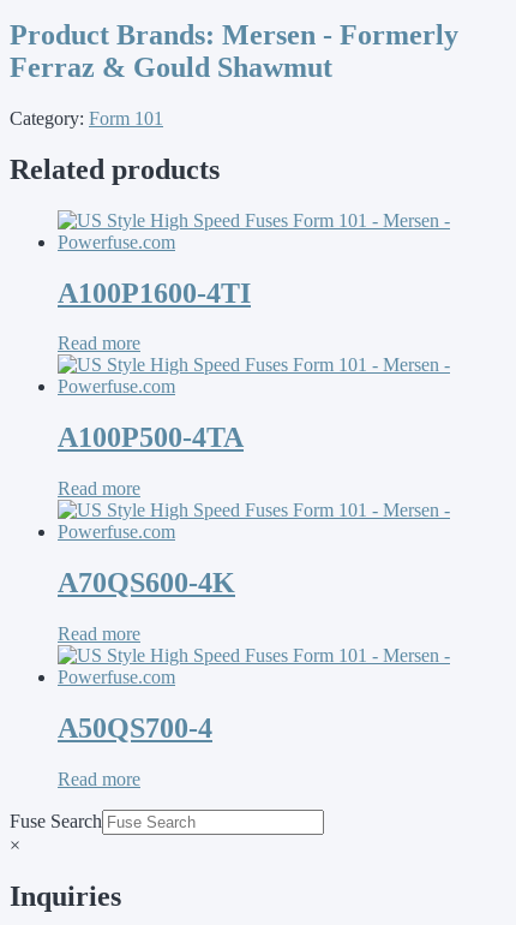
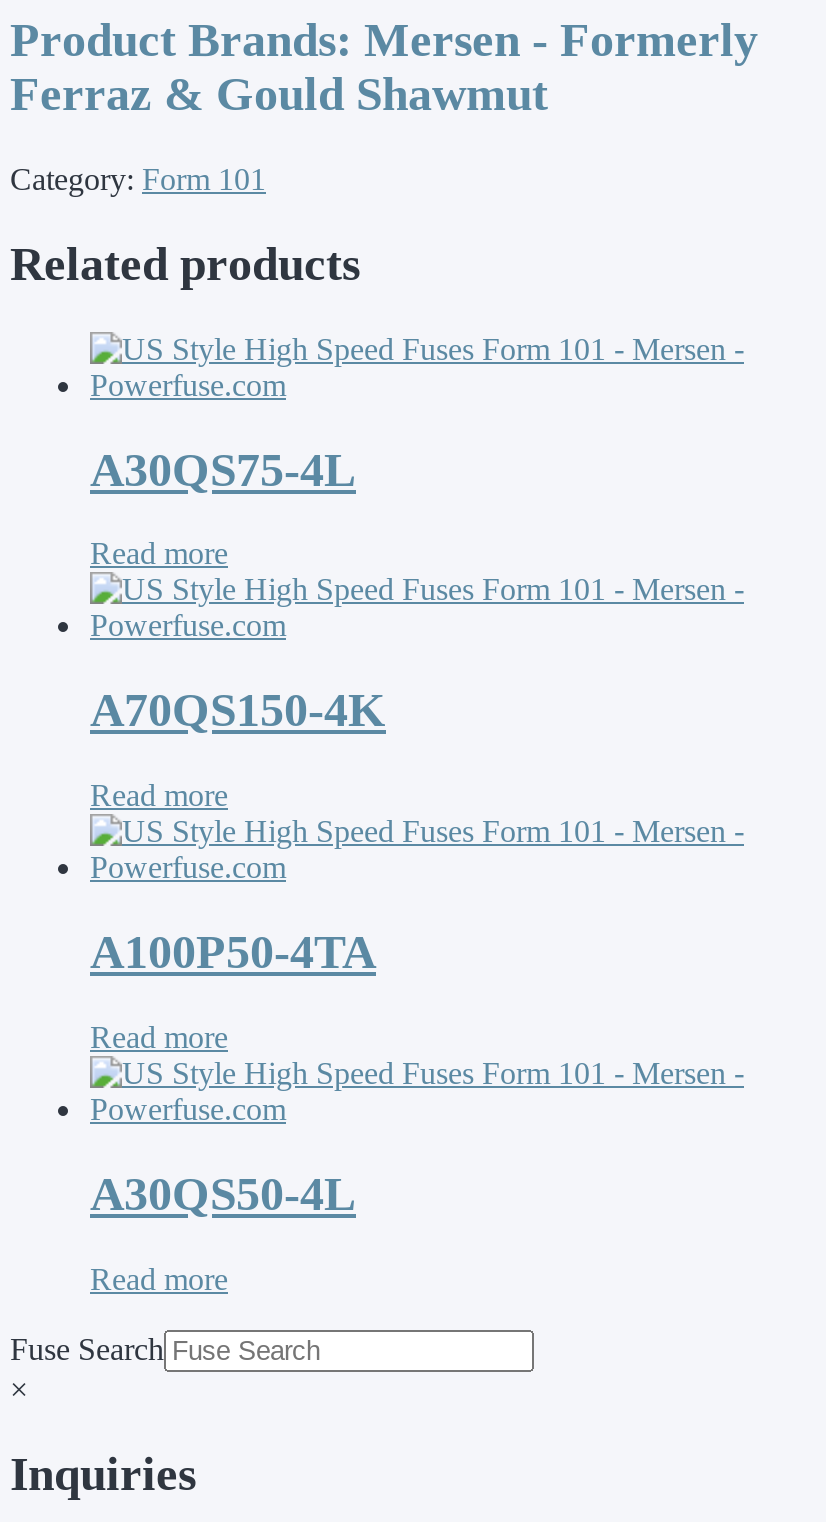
- A100P1600-4TI
+ A30QS75-4L

- A100P500-4TA
+ A70QS150-4K

- A70QS600-4K
+ A100P50-4TA

- A50QS700-4
+ A30QS50-4L
